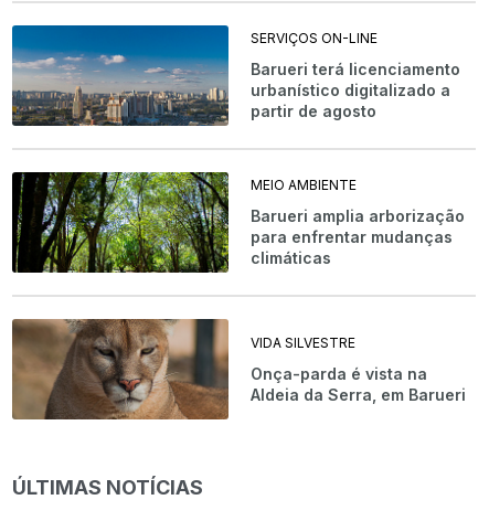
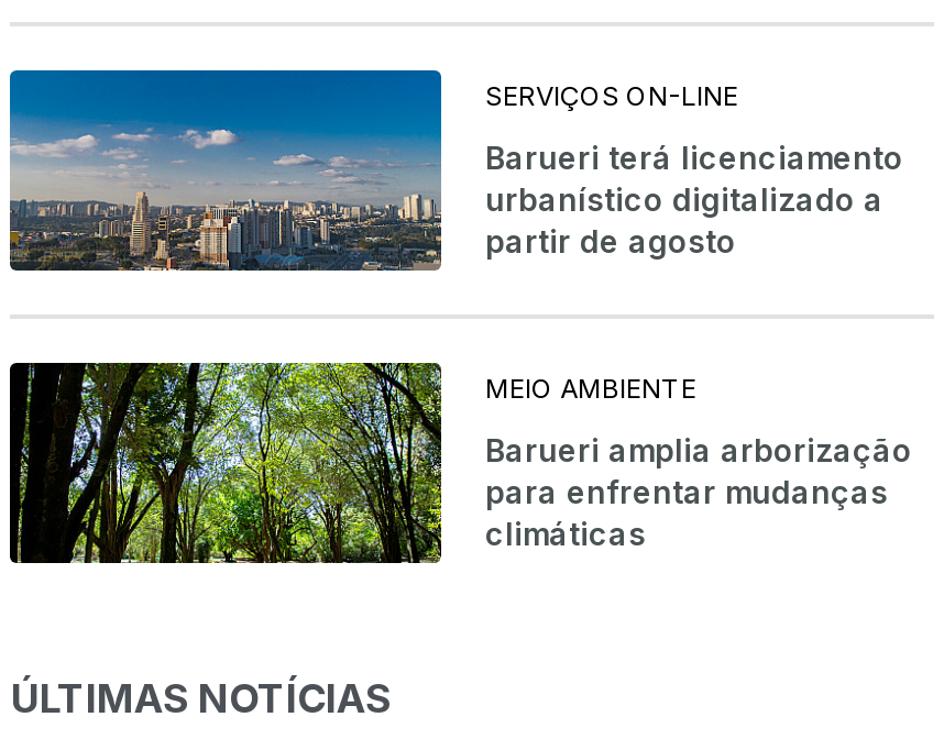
- [image]
- VIDA SILVESTRE
- Onça-parda é vista na
- Aldeia da Serra, em Barueri
